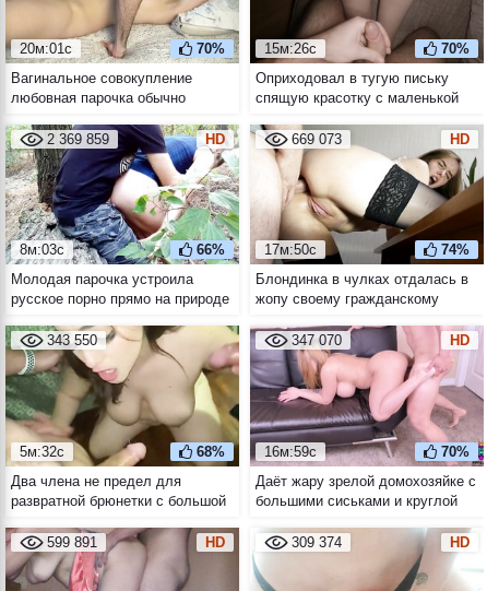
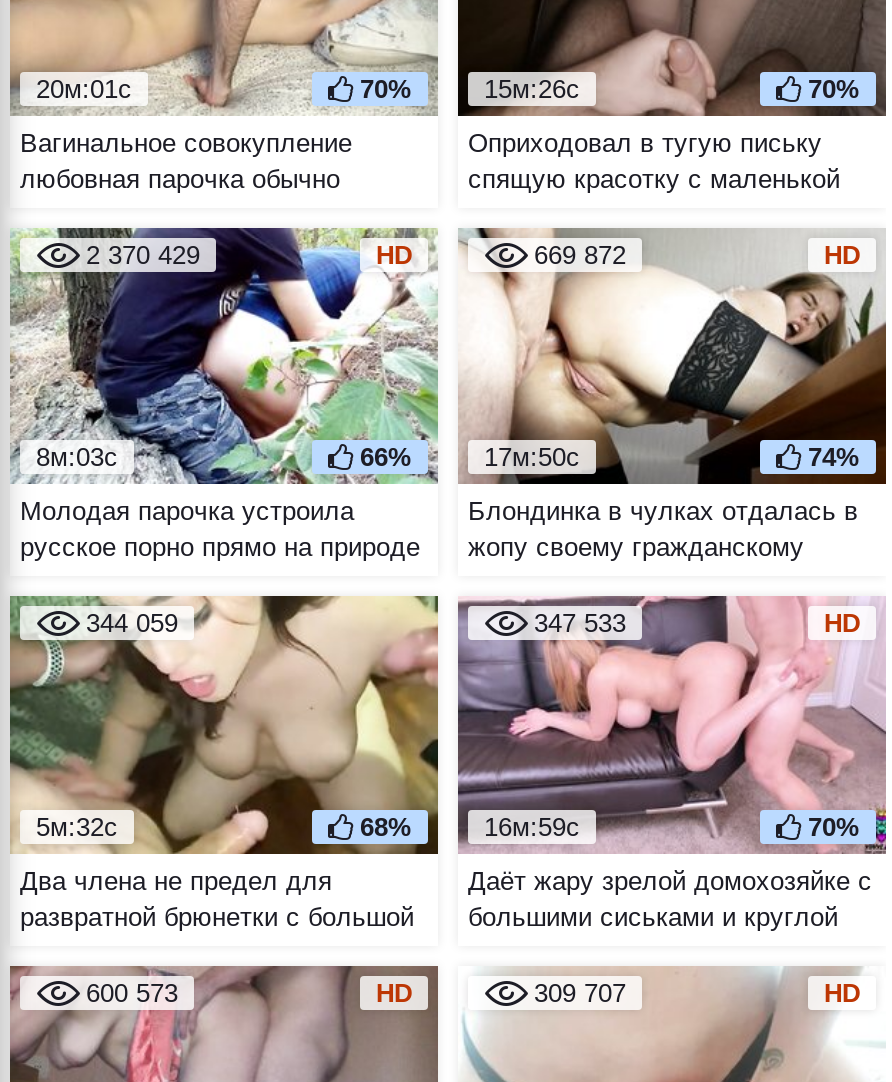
- 2 369 859
+ 2 370 429

- 669 073
+ 669 872

- 343 550
+ 344 059

- 347 070
+ 347 533

- 599 891
+ 600 573

- 309 374
+ 309 707
